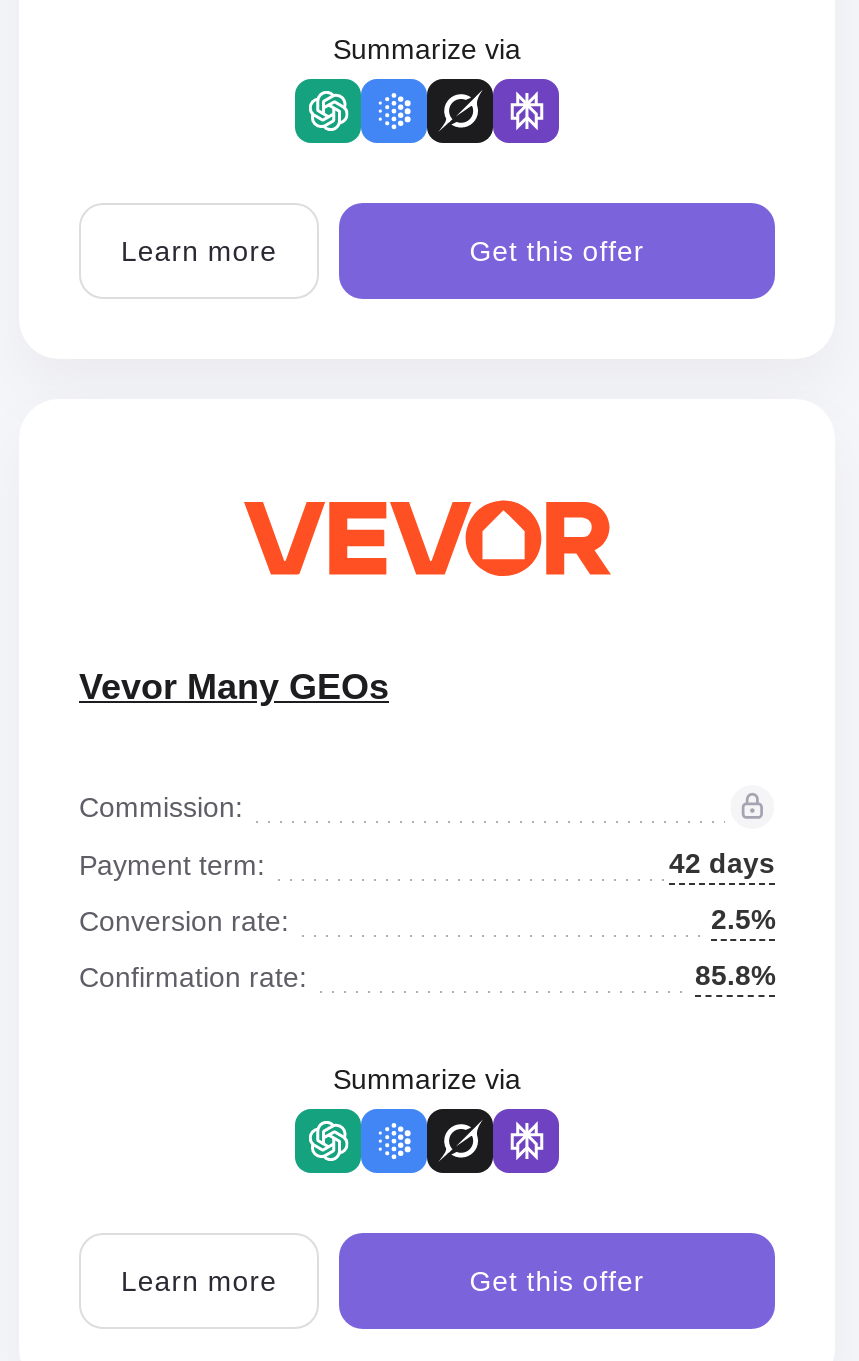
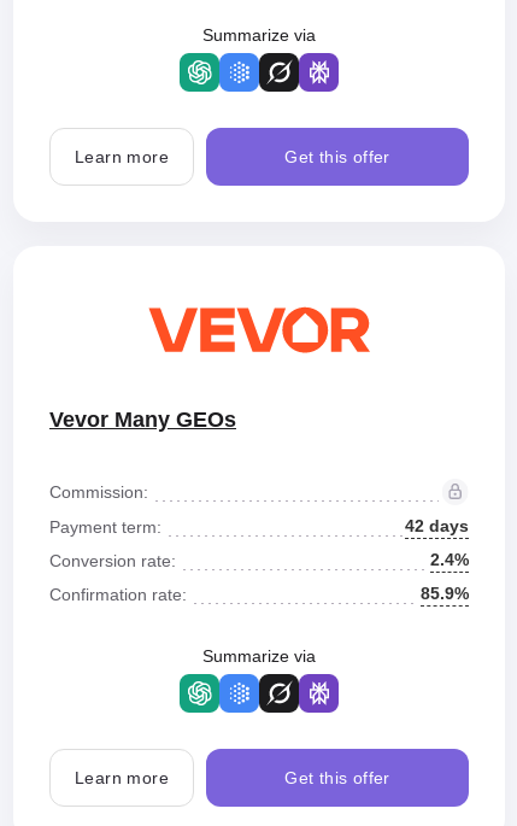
- 2.5%
+ 2.4%

- 85.8%
+ 85.9%
